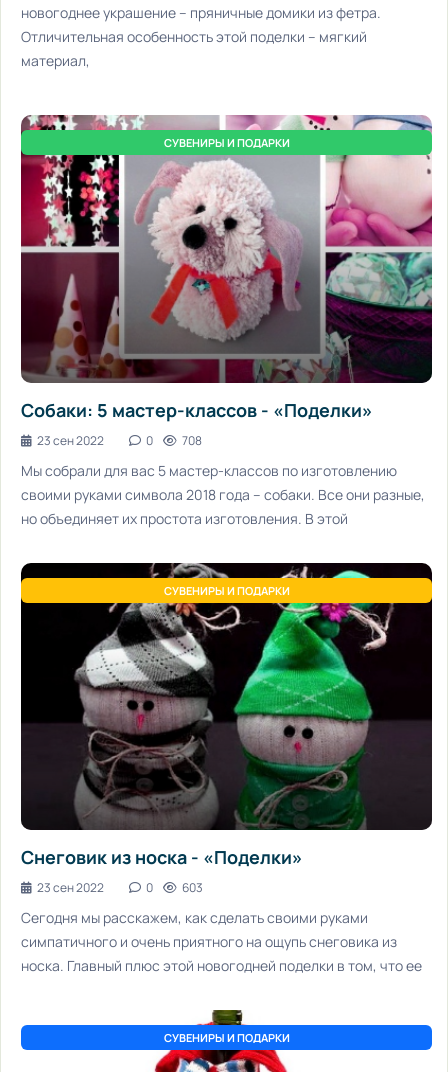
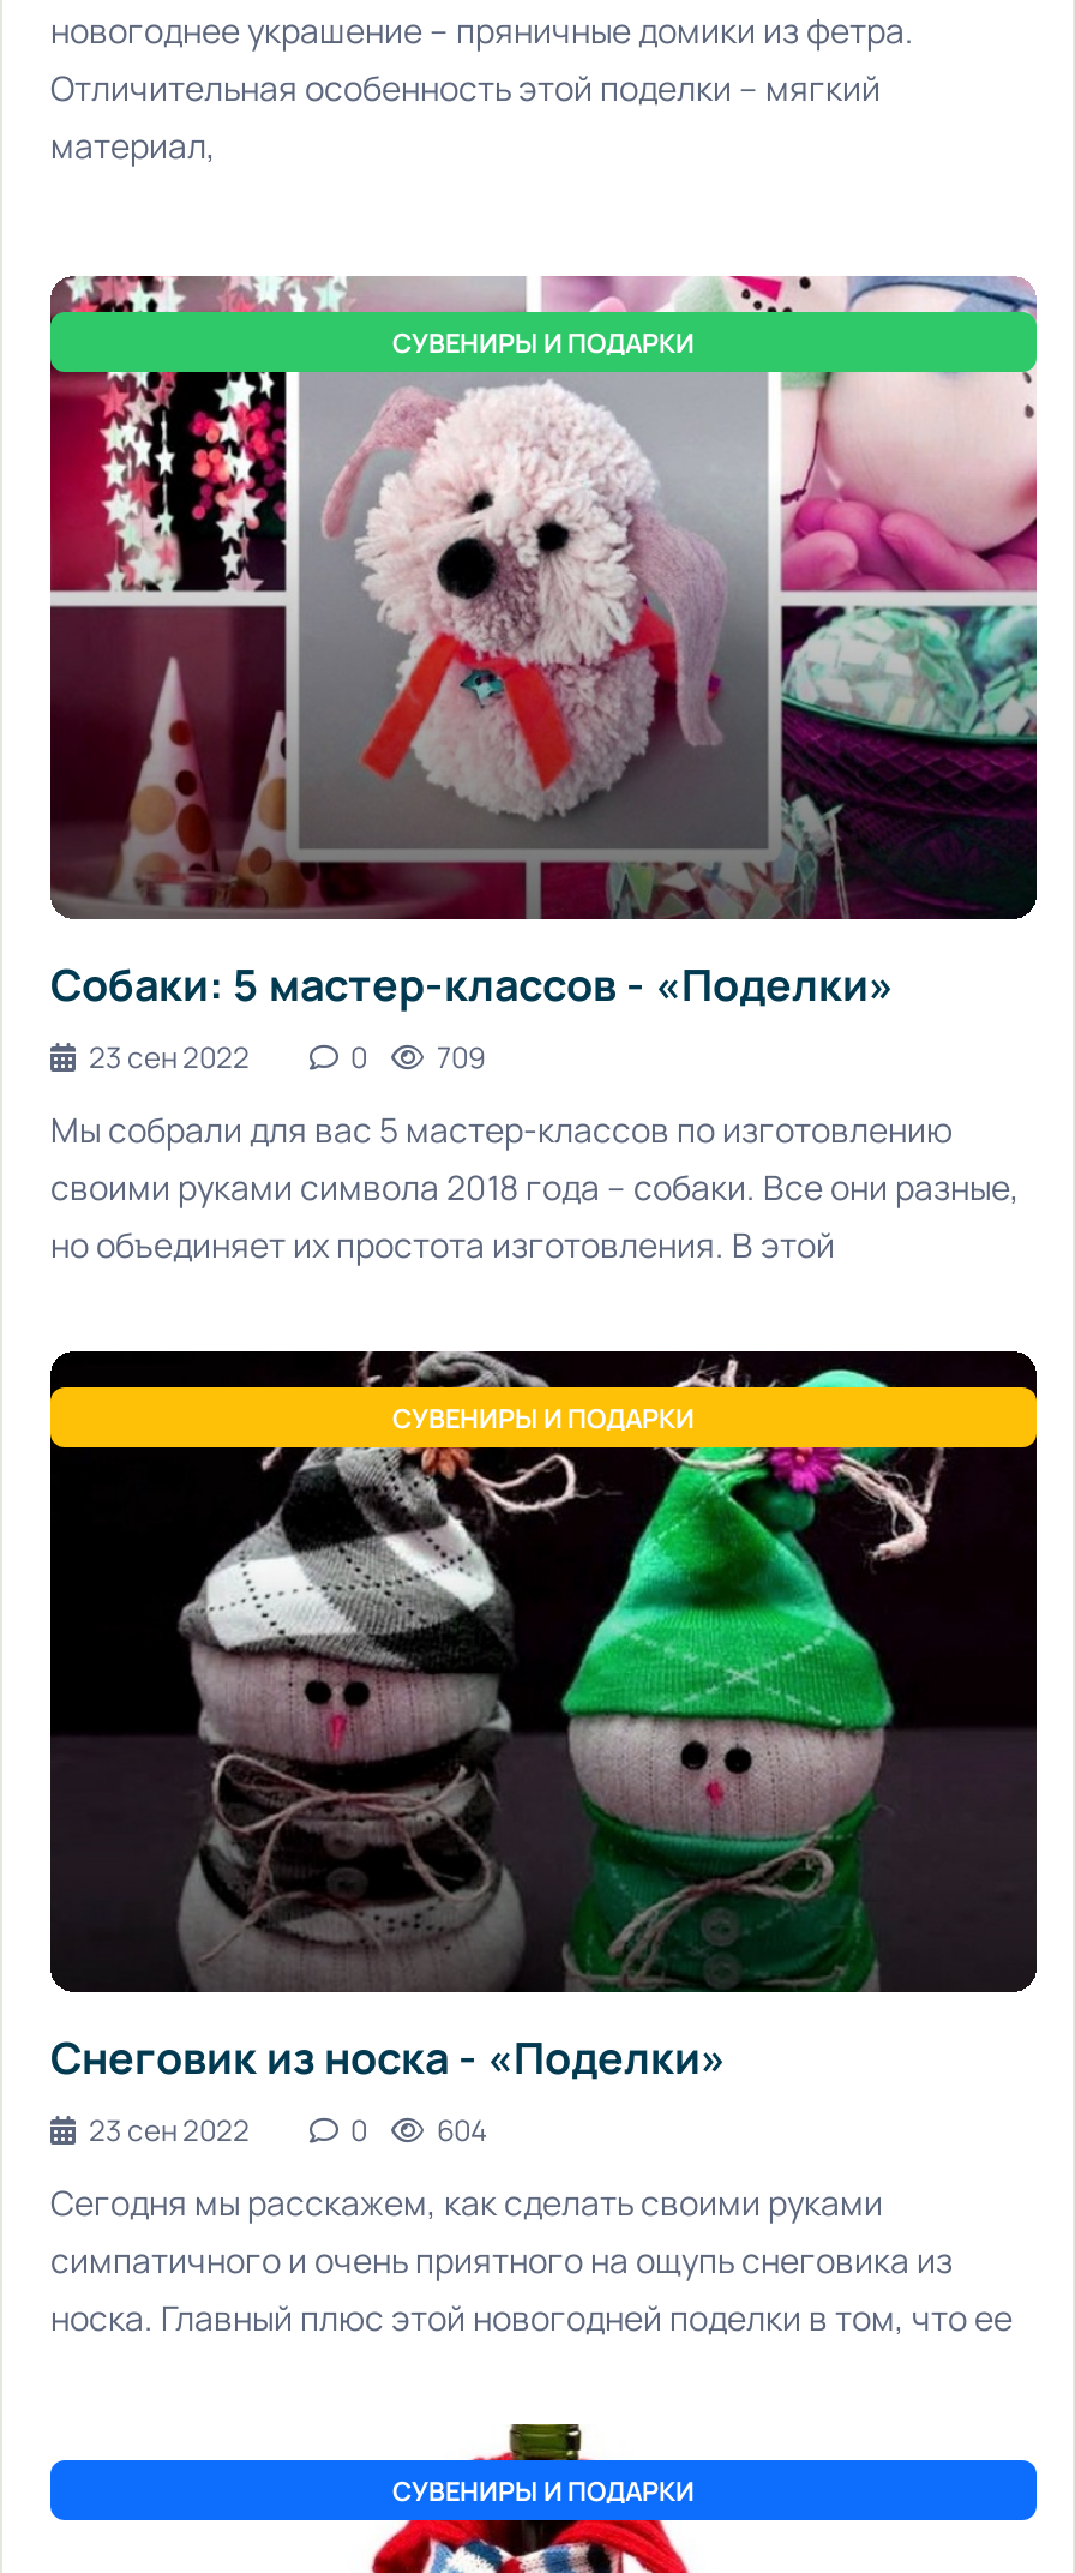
- 0 708
+ 0 709

- 0 603
+ 0 604
